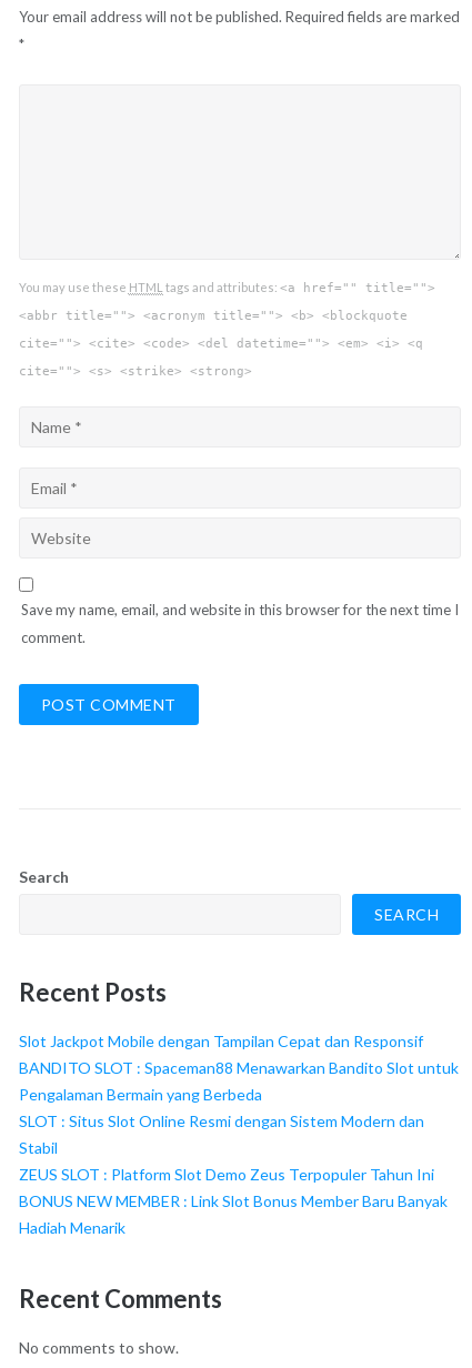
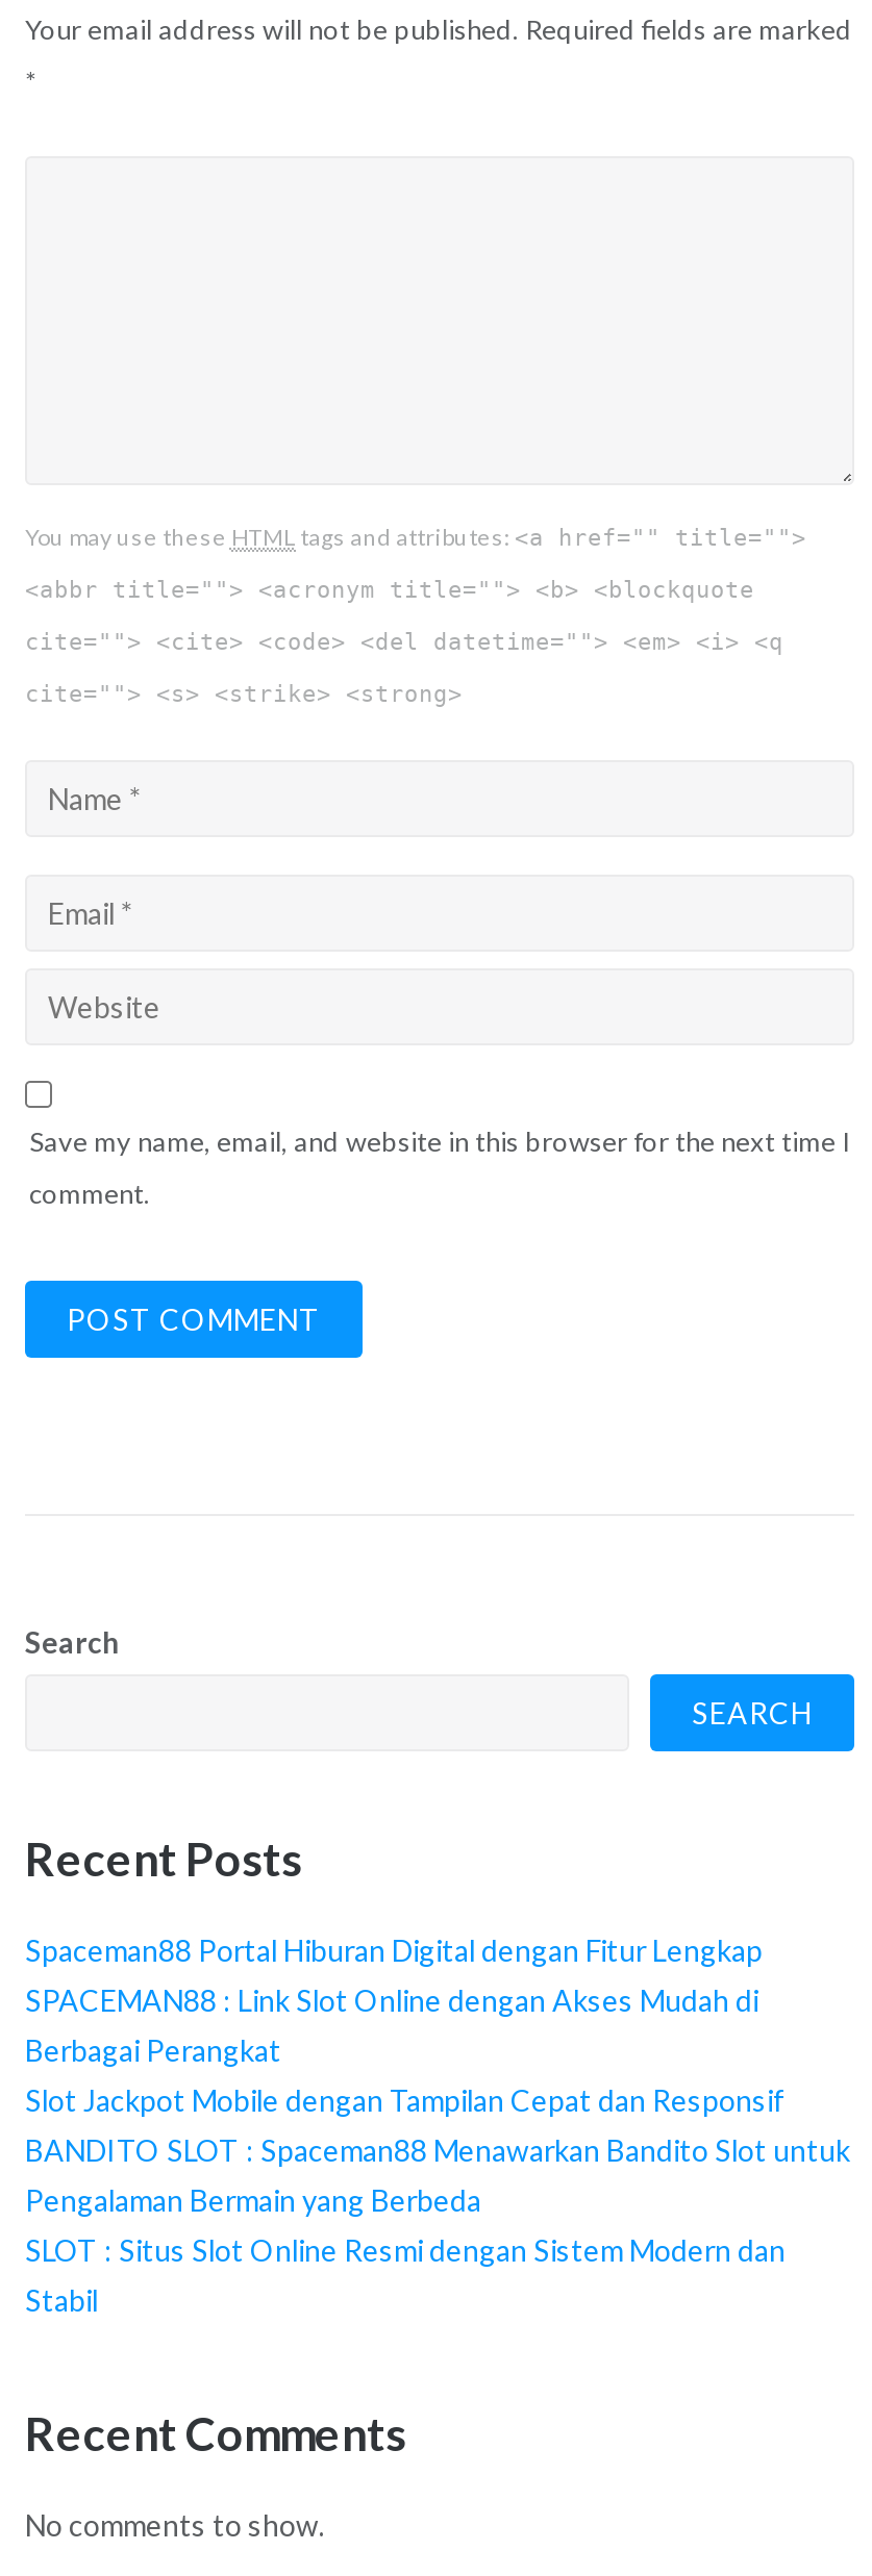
+ Spaceman88 Portal Hiburan Digital dengan Fitur Lengkap
+ SPACEMAN88 : Link Slot Online dengan Akses Mudah di
+ Berbagai Perangkat

moved down: Slot Jackpot Mobile dengan Tampilan Cepat dan Responsif | BANDITO SLOT : Spaceman88 Menawarkan Bandito Slot untuk | Pengalaman Bermain yang Berbeda | SLOT : Situs Slot Online Resmi dengan Sistem Modern dan | Stabil

- ZEUS SLOT : Platform Slot Demo Zeus Terpopuler Tahun Ini
- BONUS NEW MEMBER : Link Slot Bonus Member Baru Banyak
- Hadiah Menarik
